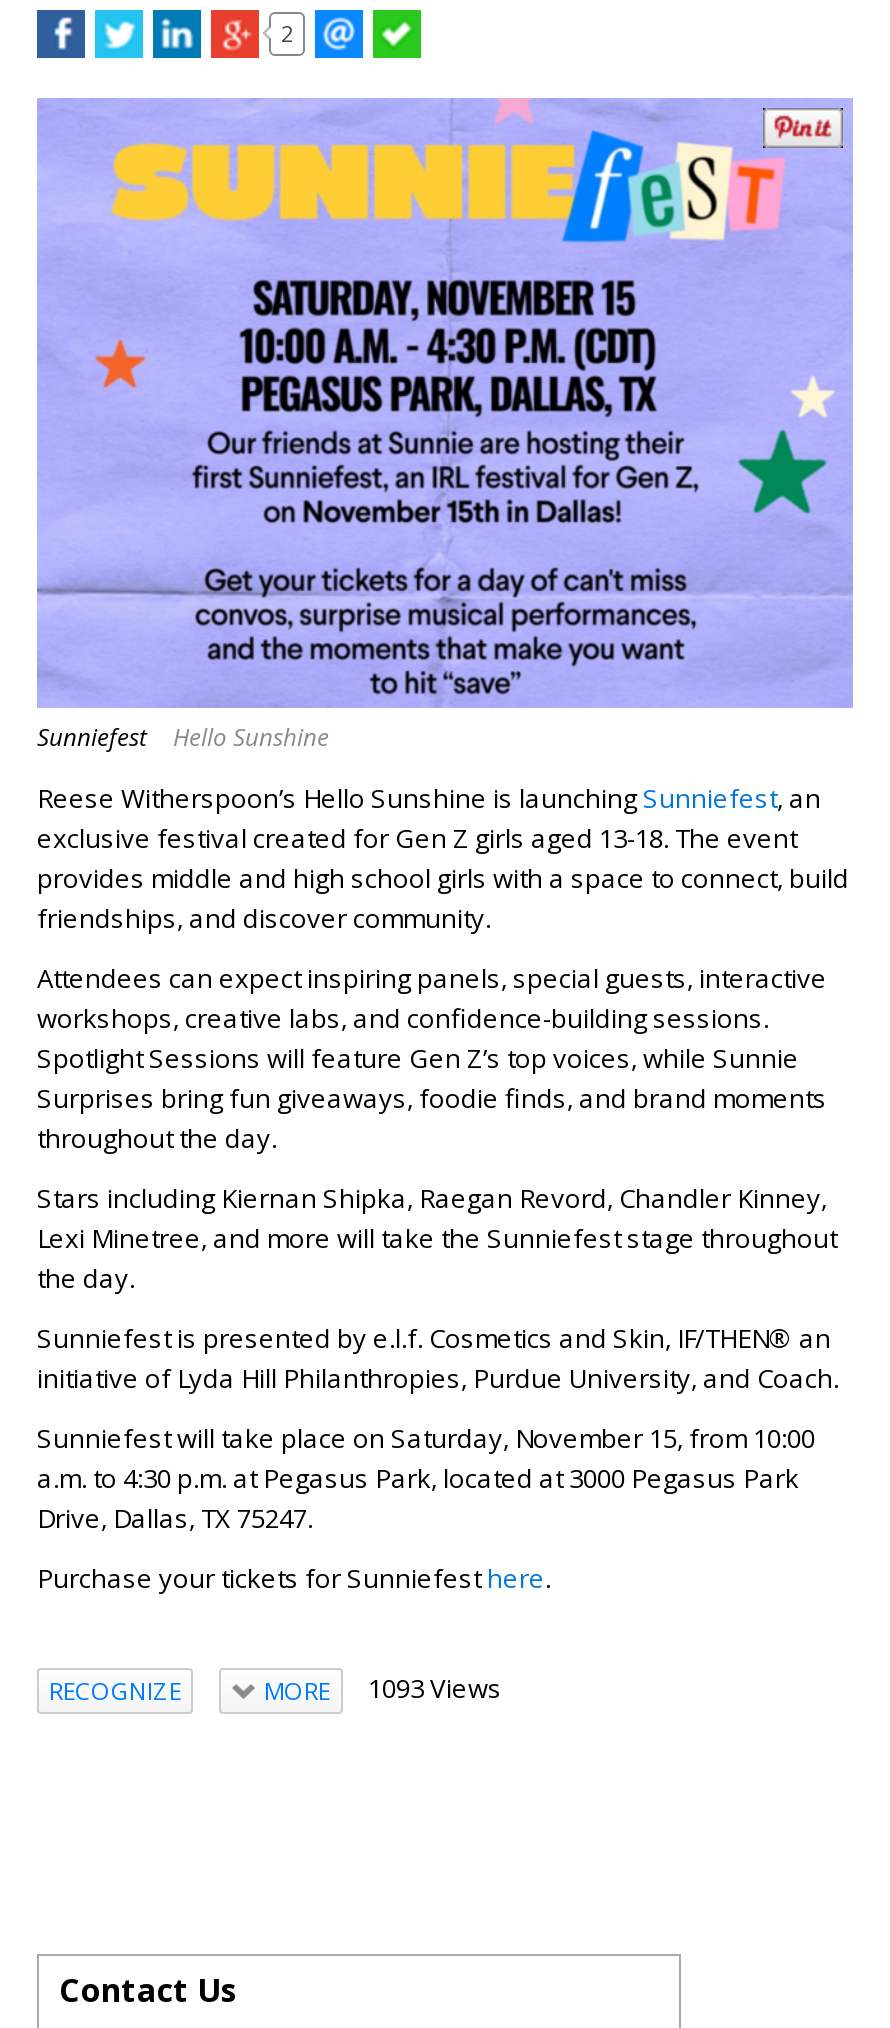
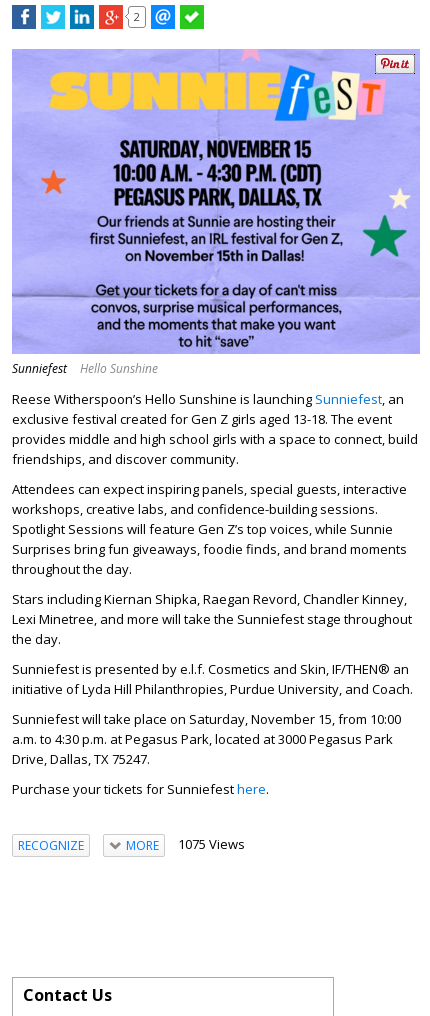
- MORE 1093 Views
+ MORE 1075 Views
